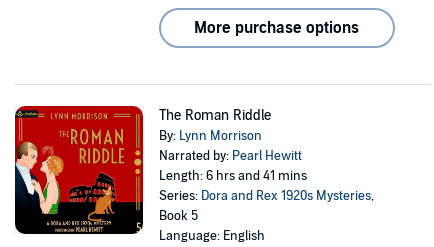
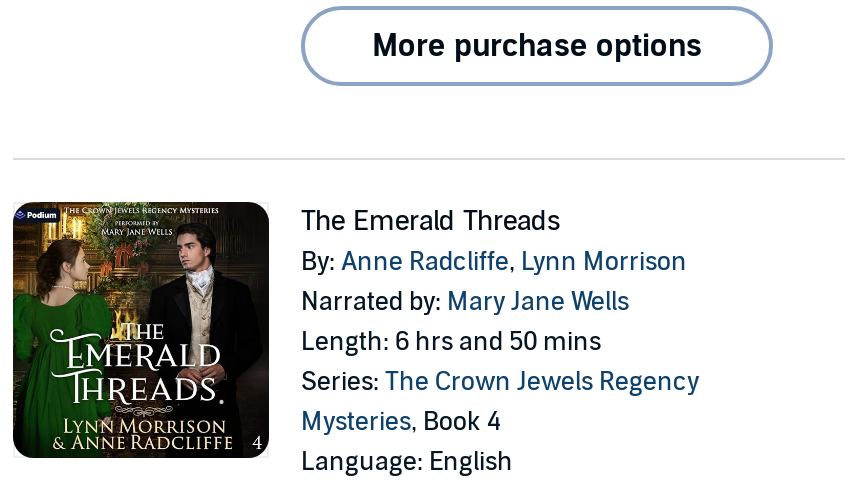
- [image]
- The Roman Riddle
- By: Lynn Morrison
- Narrated by: Pearl Hewitt
- Length: 6 hrs and 41 mins
- Series: Dora and Rex 1920s Mysteries,
- Book 5
+ [image]
+ The Emerald Threads
+ By: Anne Radcliffe, Lynn Morrison
+ Narrated by: Mary Jane Wells
+ Length: 6 hrs and 50 mins
+ Series: The Crown Jewels Regency
+ Mysteries, Book 4
